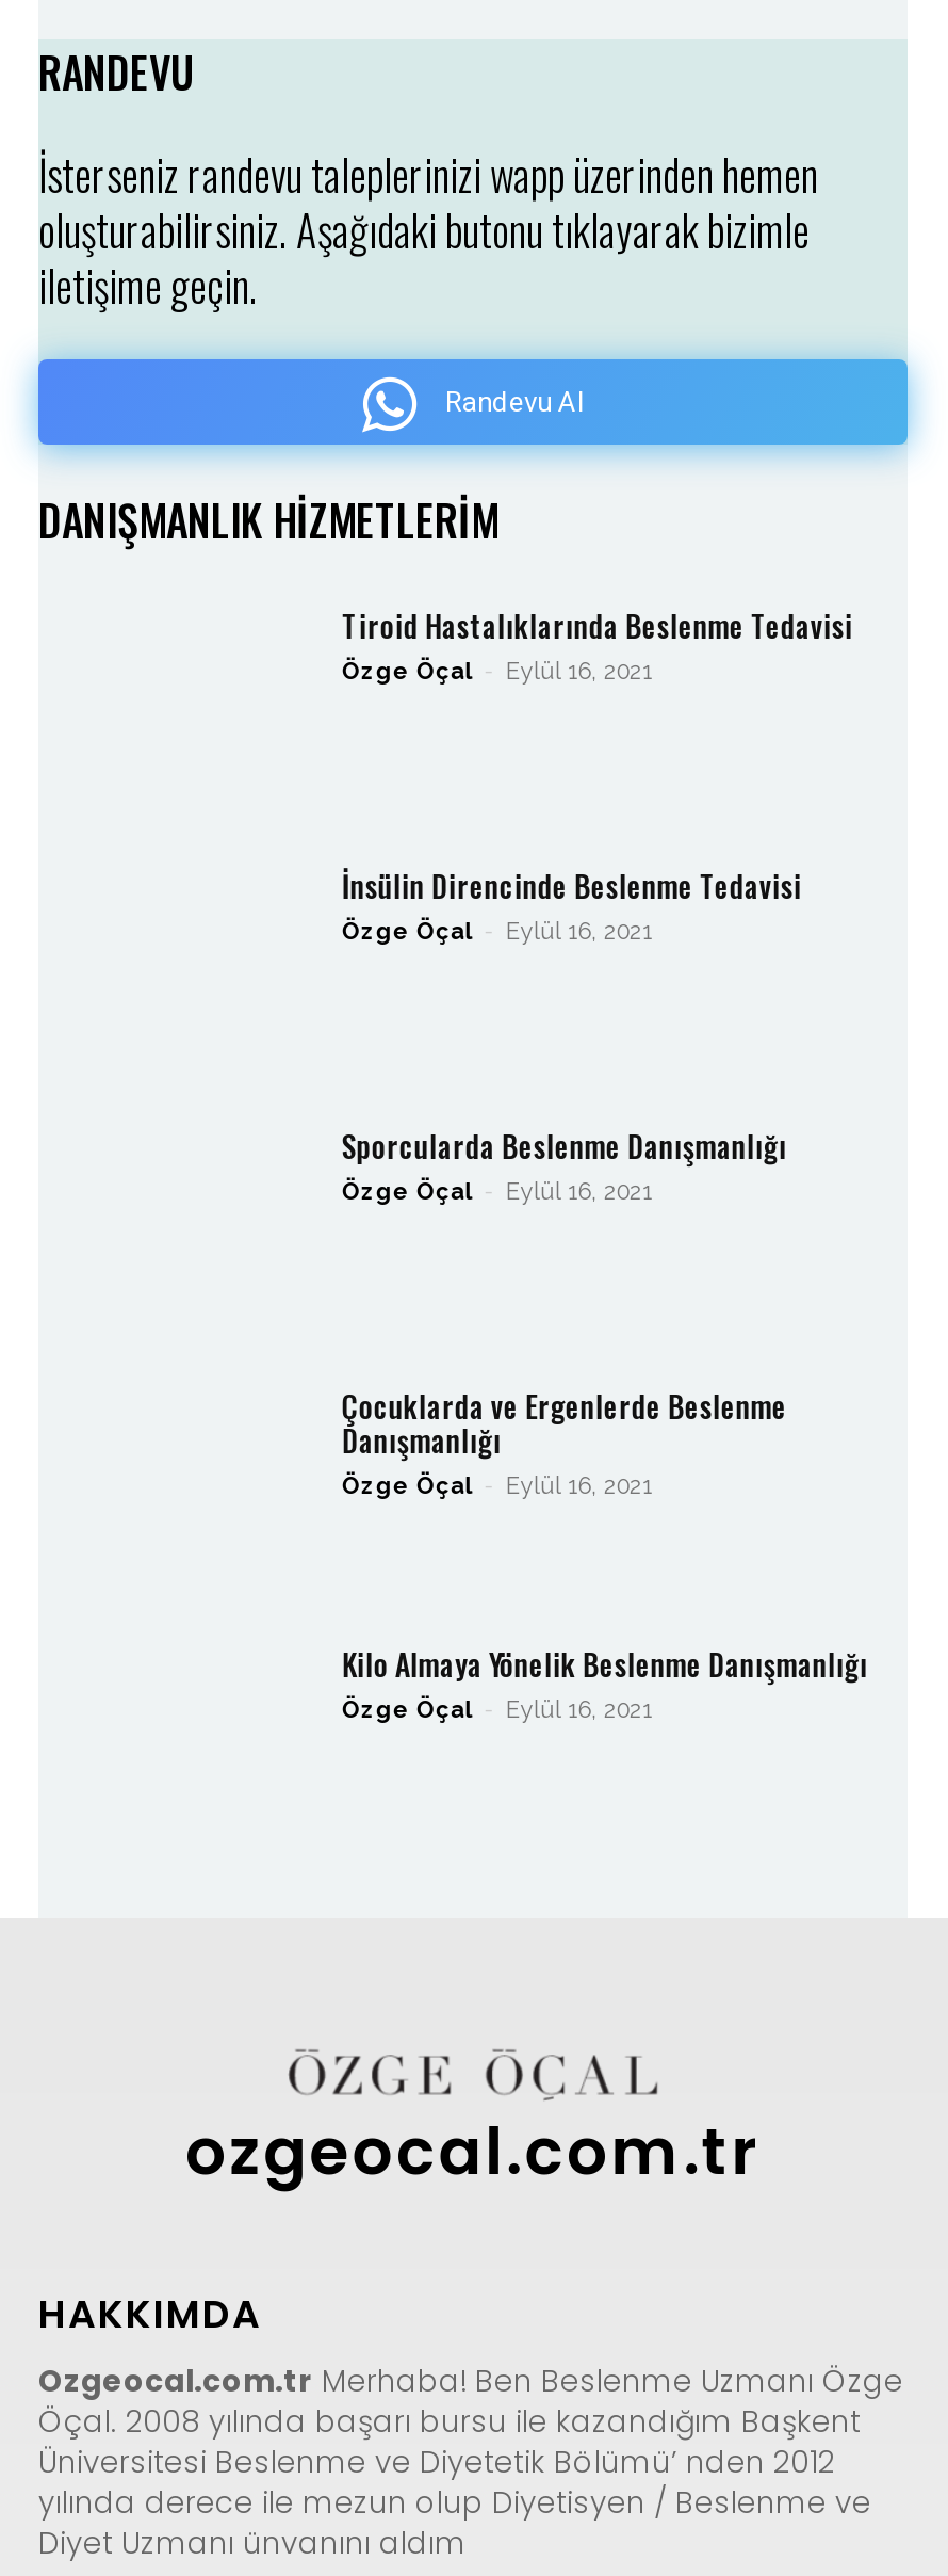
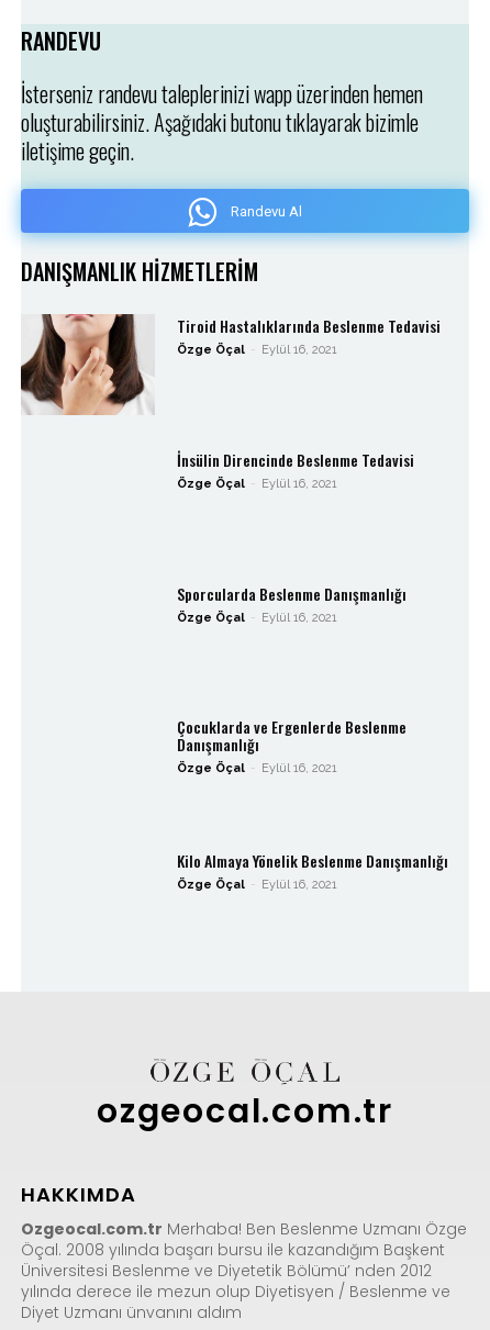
+ [image]
